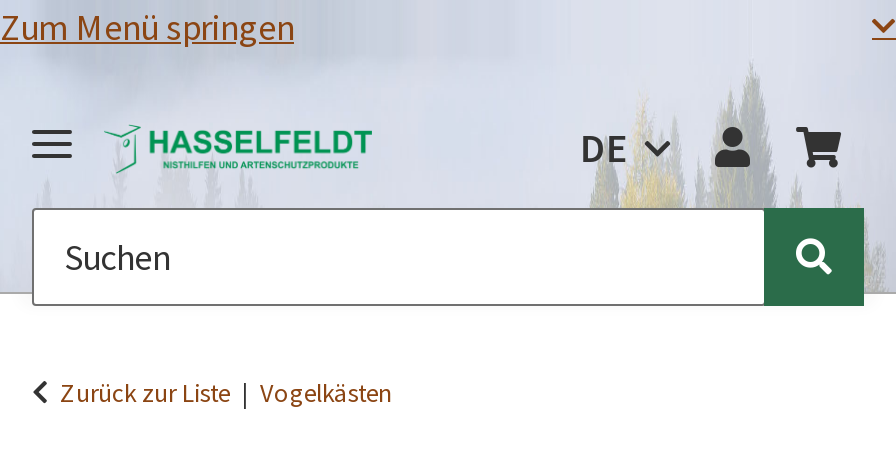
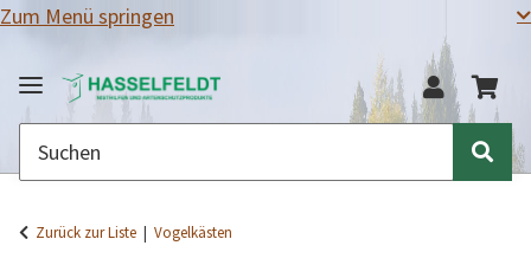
- DE
